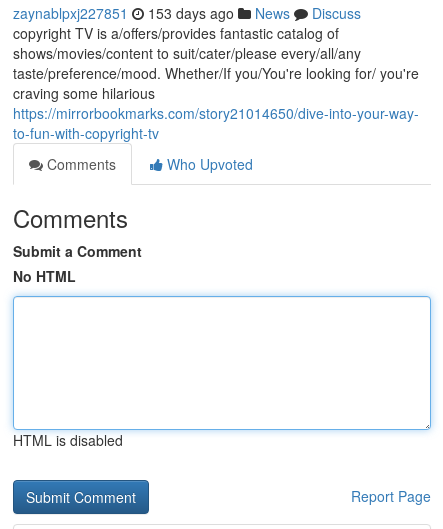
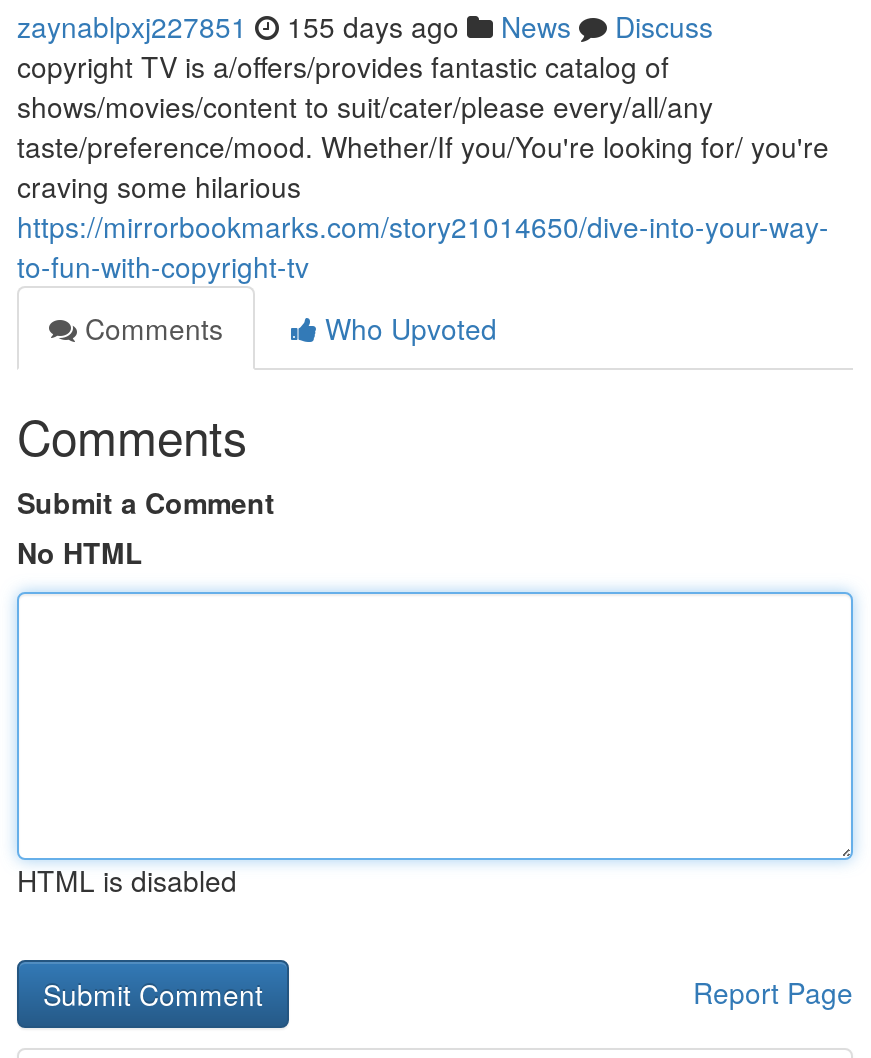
- zaynablpxj227851 153 days ago News Discuss
+ zaynablpxj227851 155 days ago News Discuss
